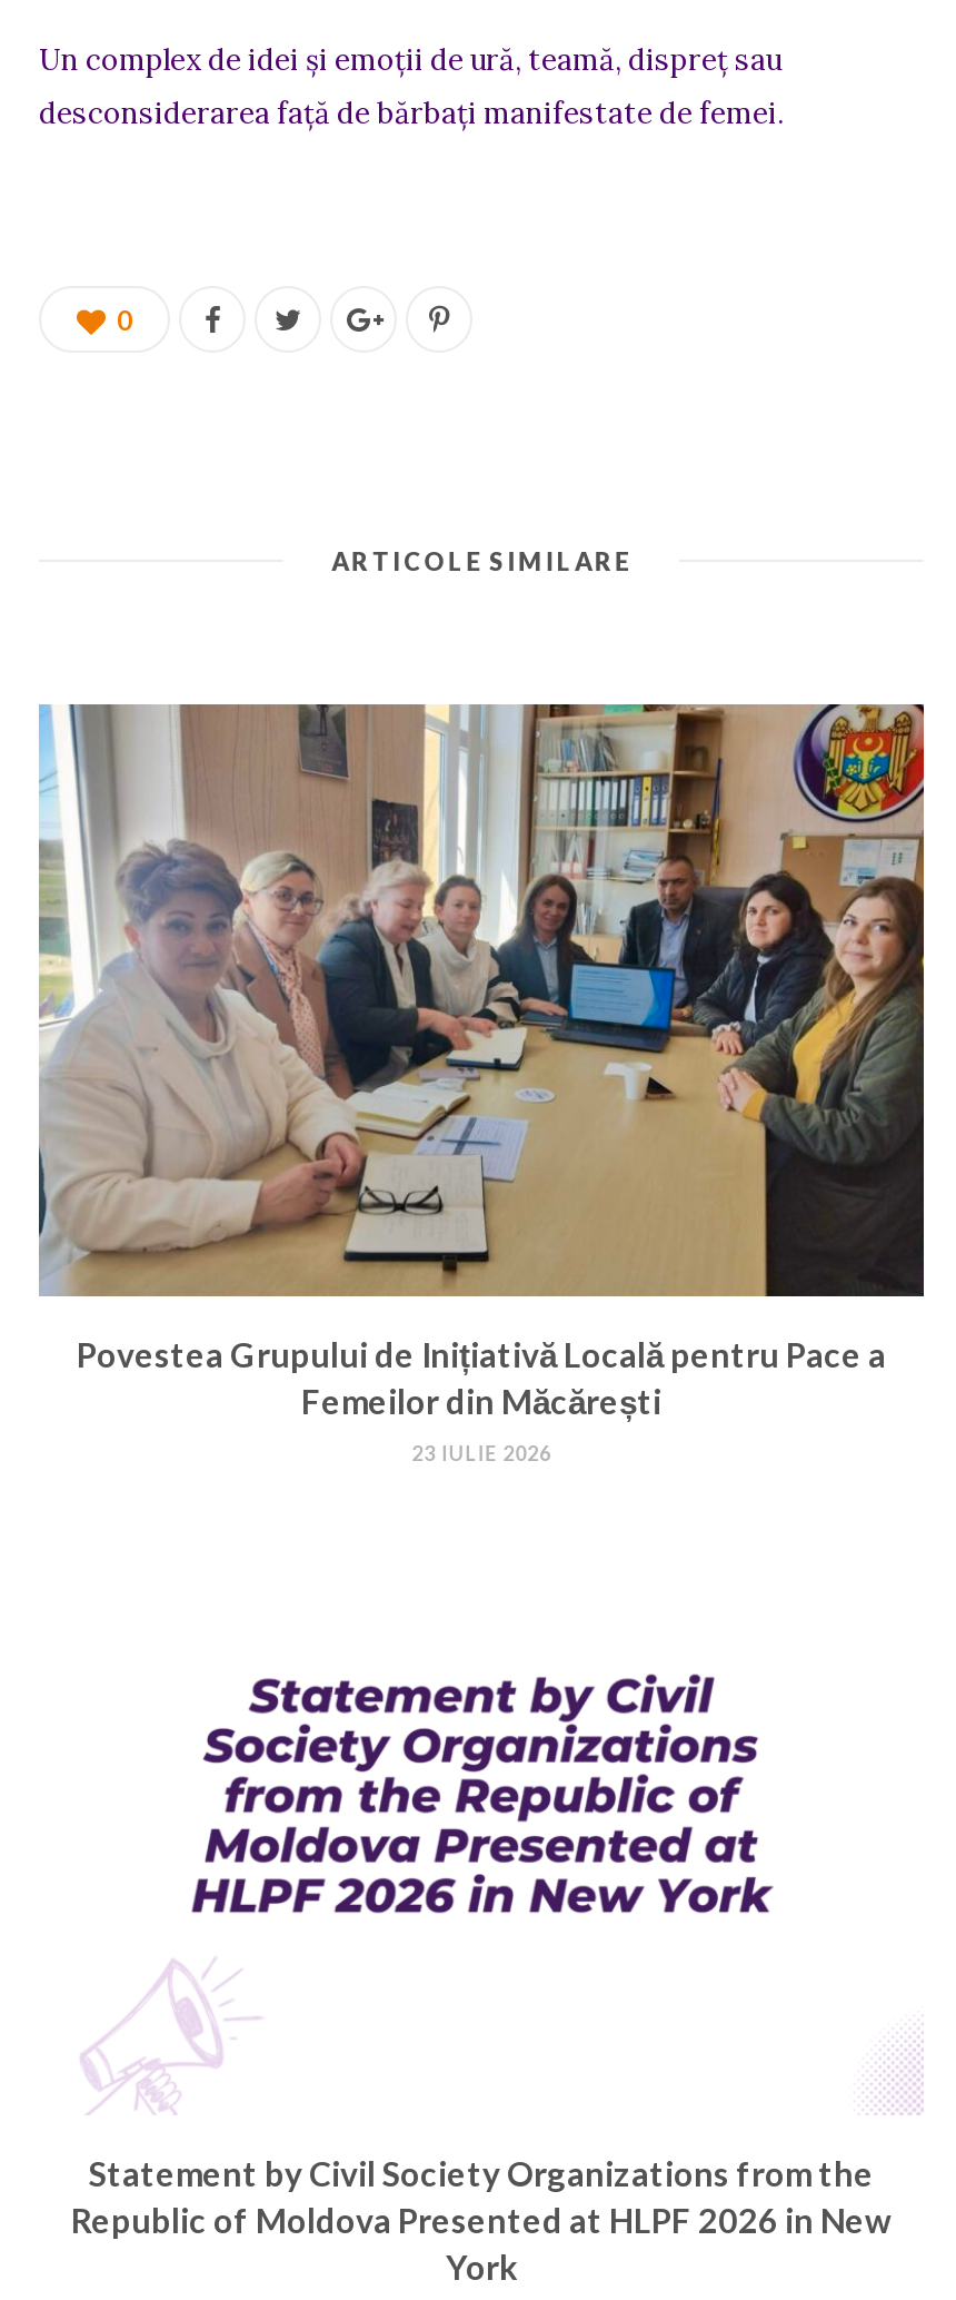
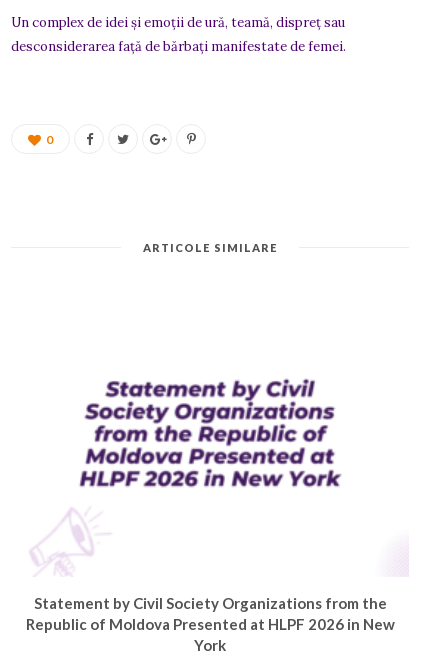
- [image]
- Povestea Grupului de Inițiativă Locală pentru Pace a
- Femeilor din Măcărești
- 23 IULIE 2026
